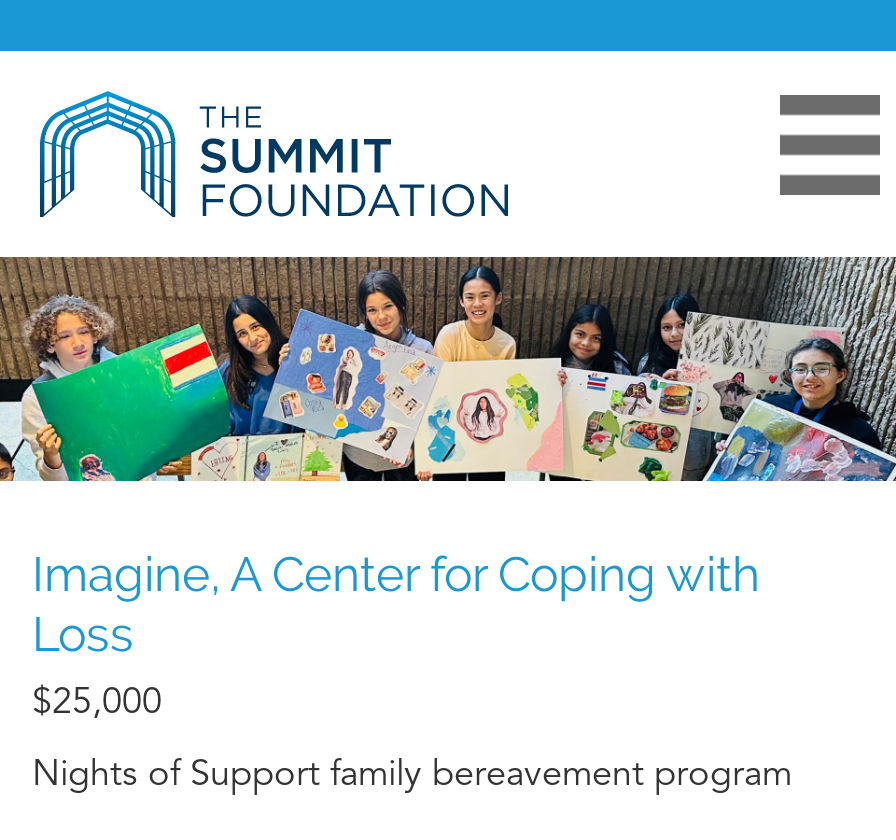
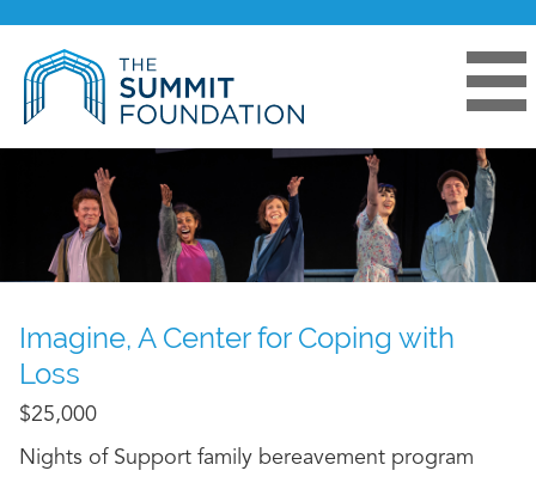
- [image]
+ [image]
